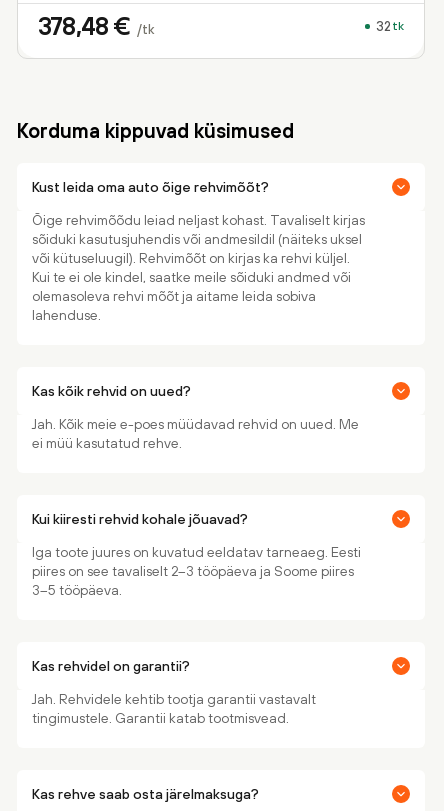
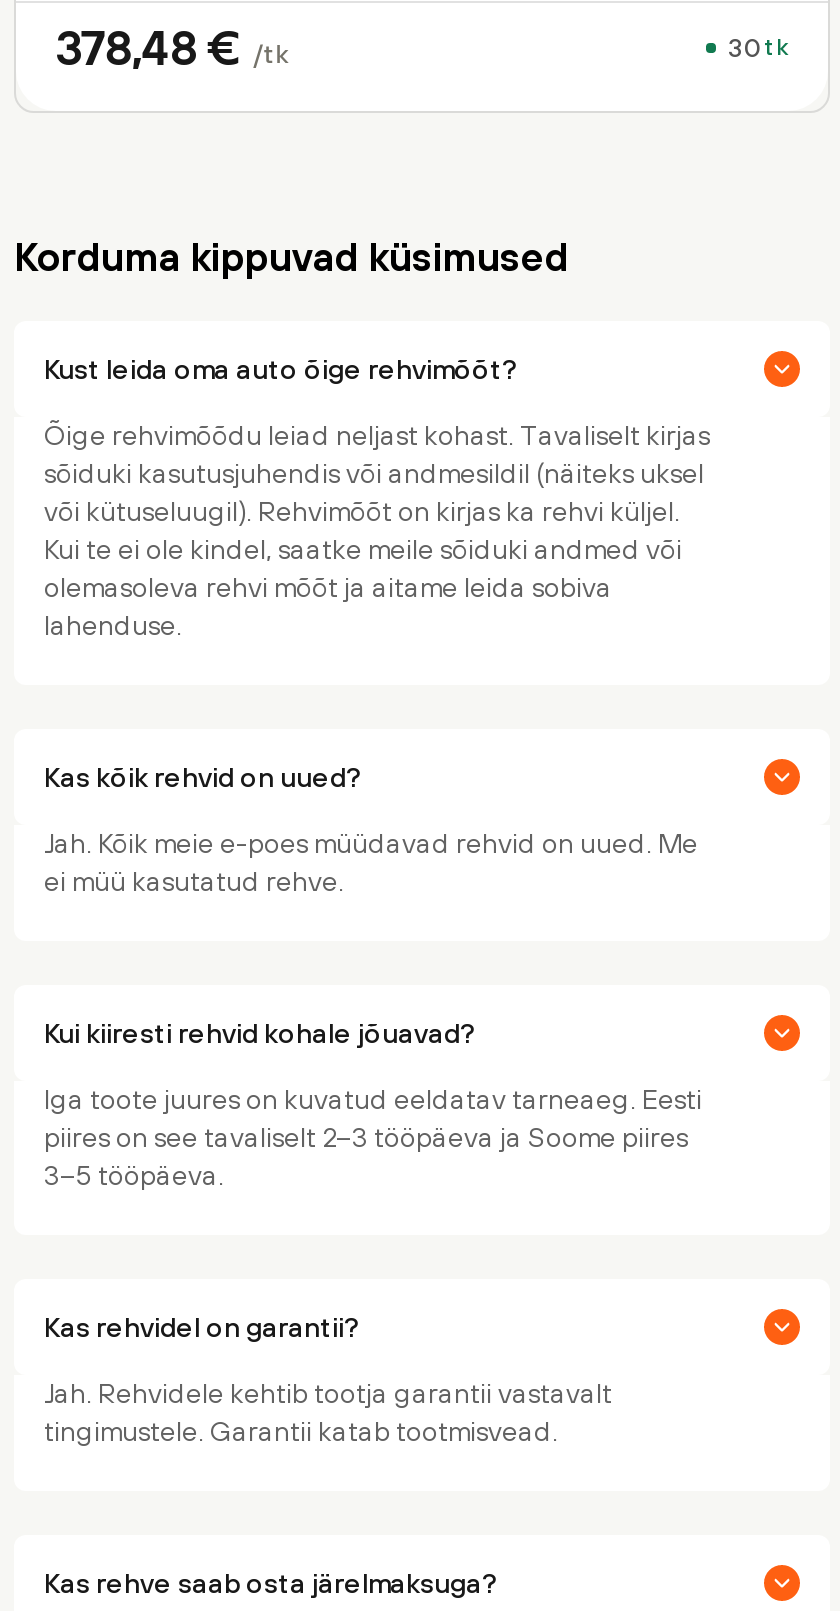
- 32tk
+ 30tk
